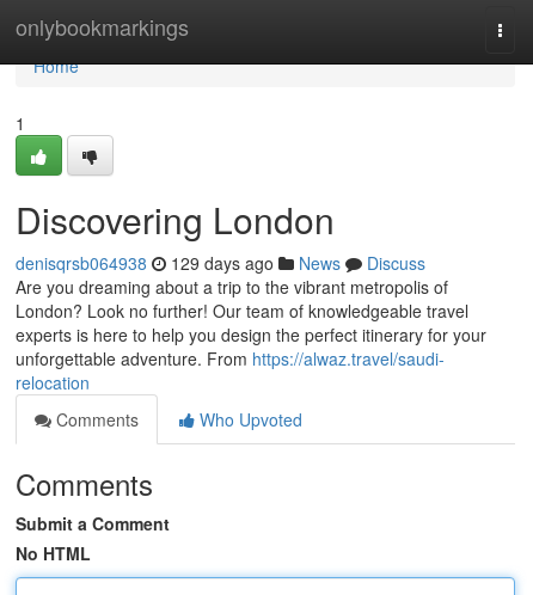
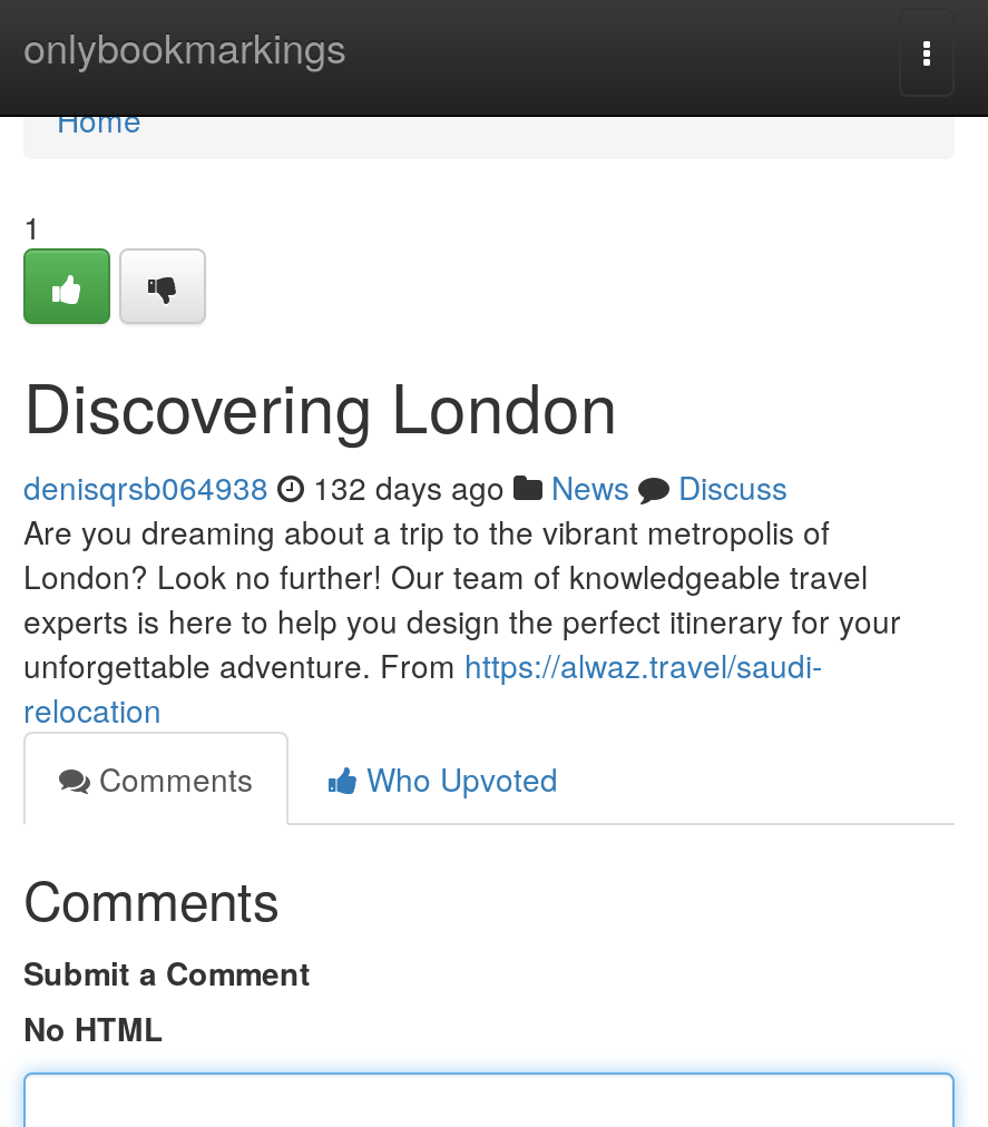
- denisqrsb064938 129 days ago News Discuss
+ denisqrsb064938 132 days ago News Discuss
